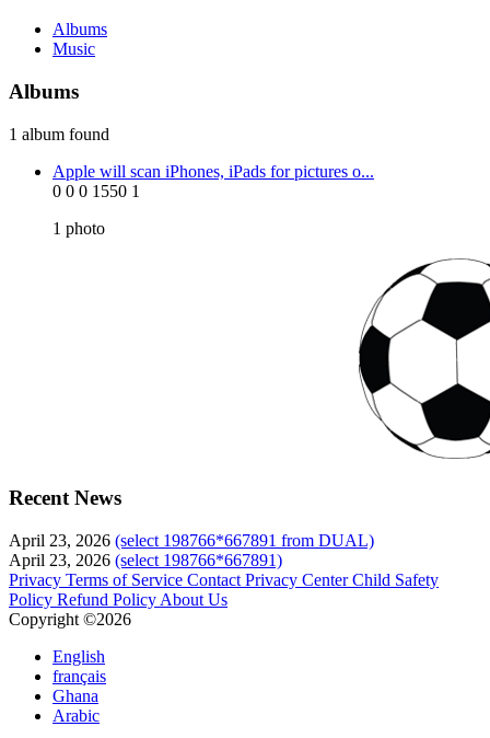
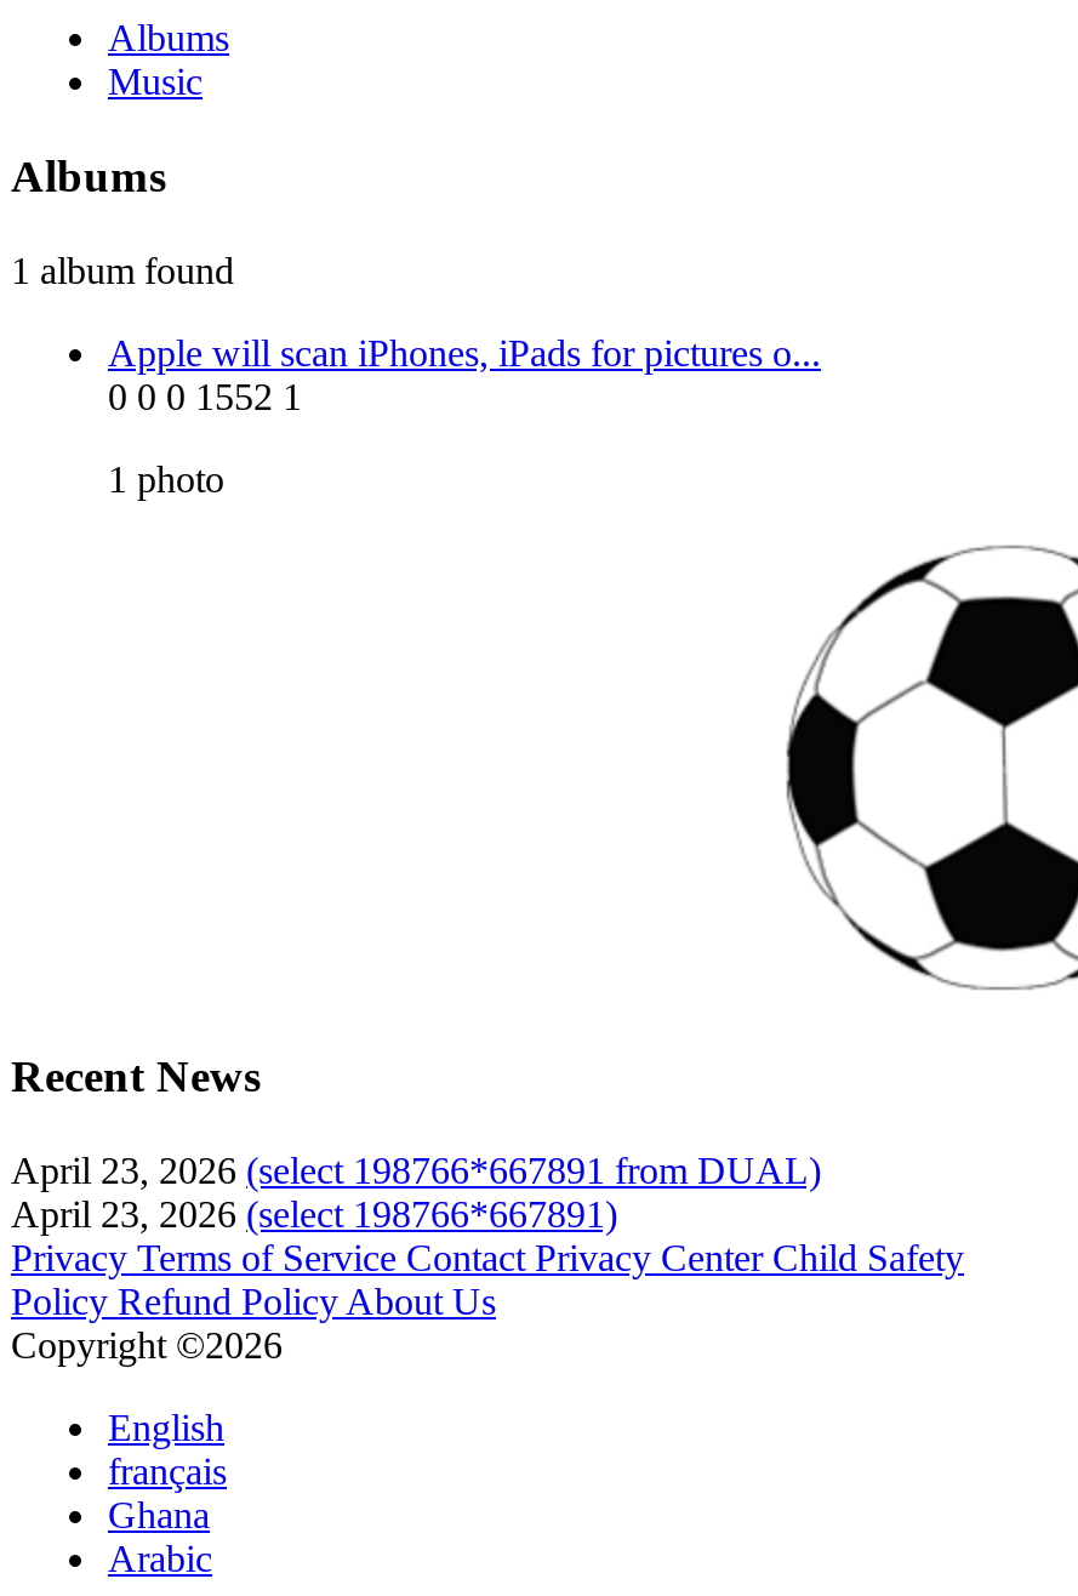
- 0 00 1550 1
+ 0 00 1552 1
